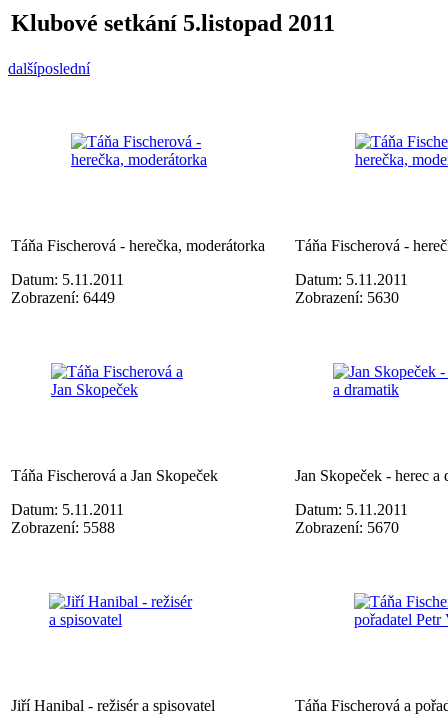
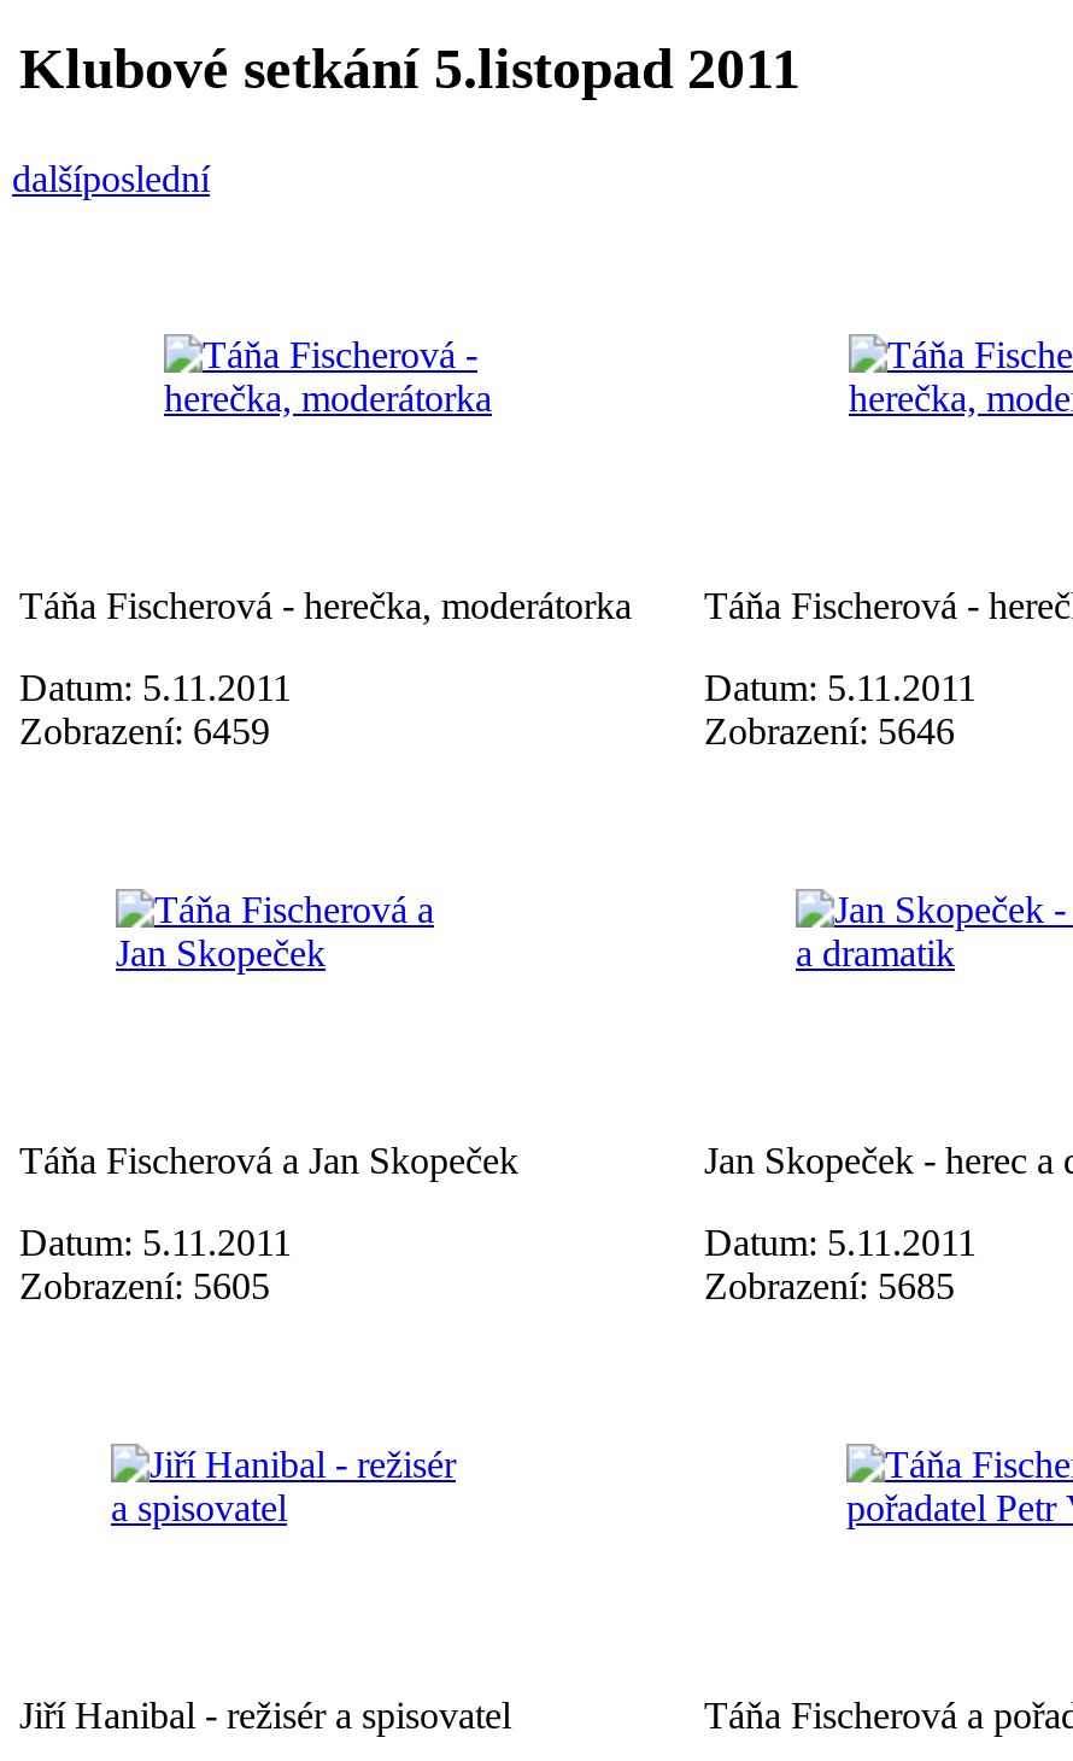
- Zobrazení: 6449
+ Zobrazení: 6459

- Zobrazení: 5630
+ Zobrazení: 5646

- Zobrazení: 5588
+ Zobrazení: 5605

- Zobrazení: 5670
+ Zobrazení: 5685
